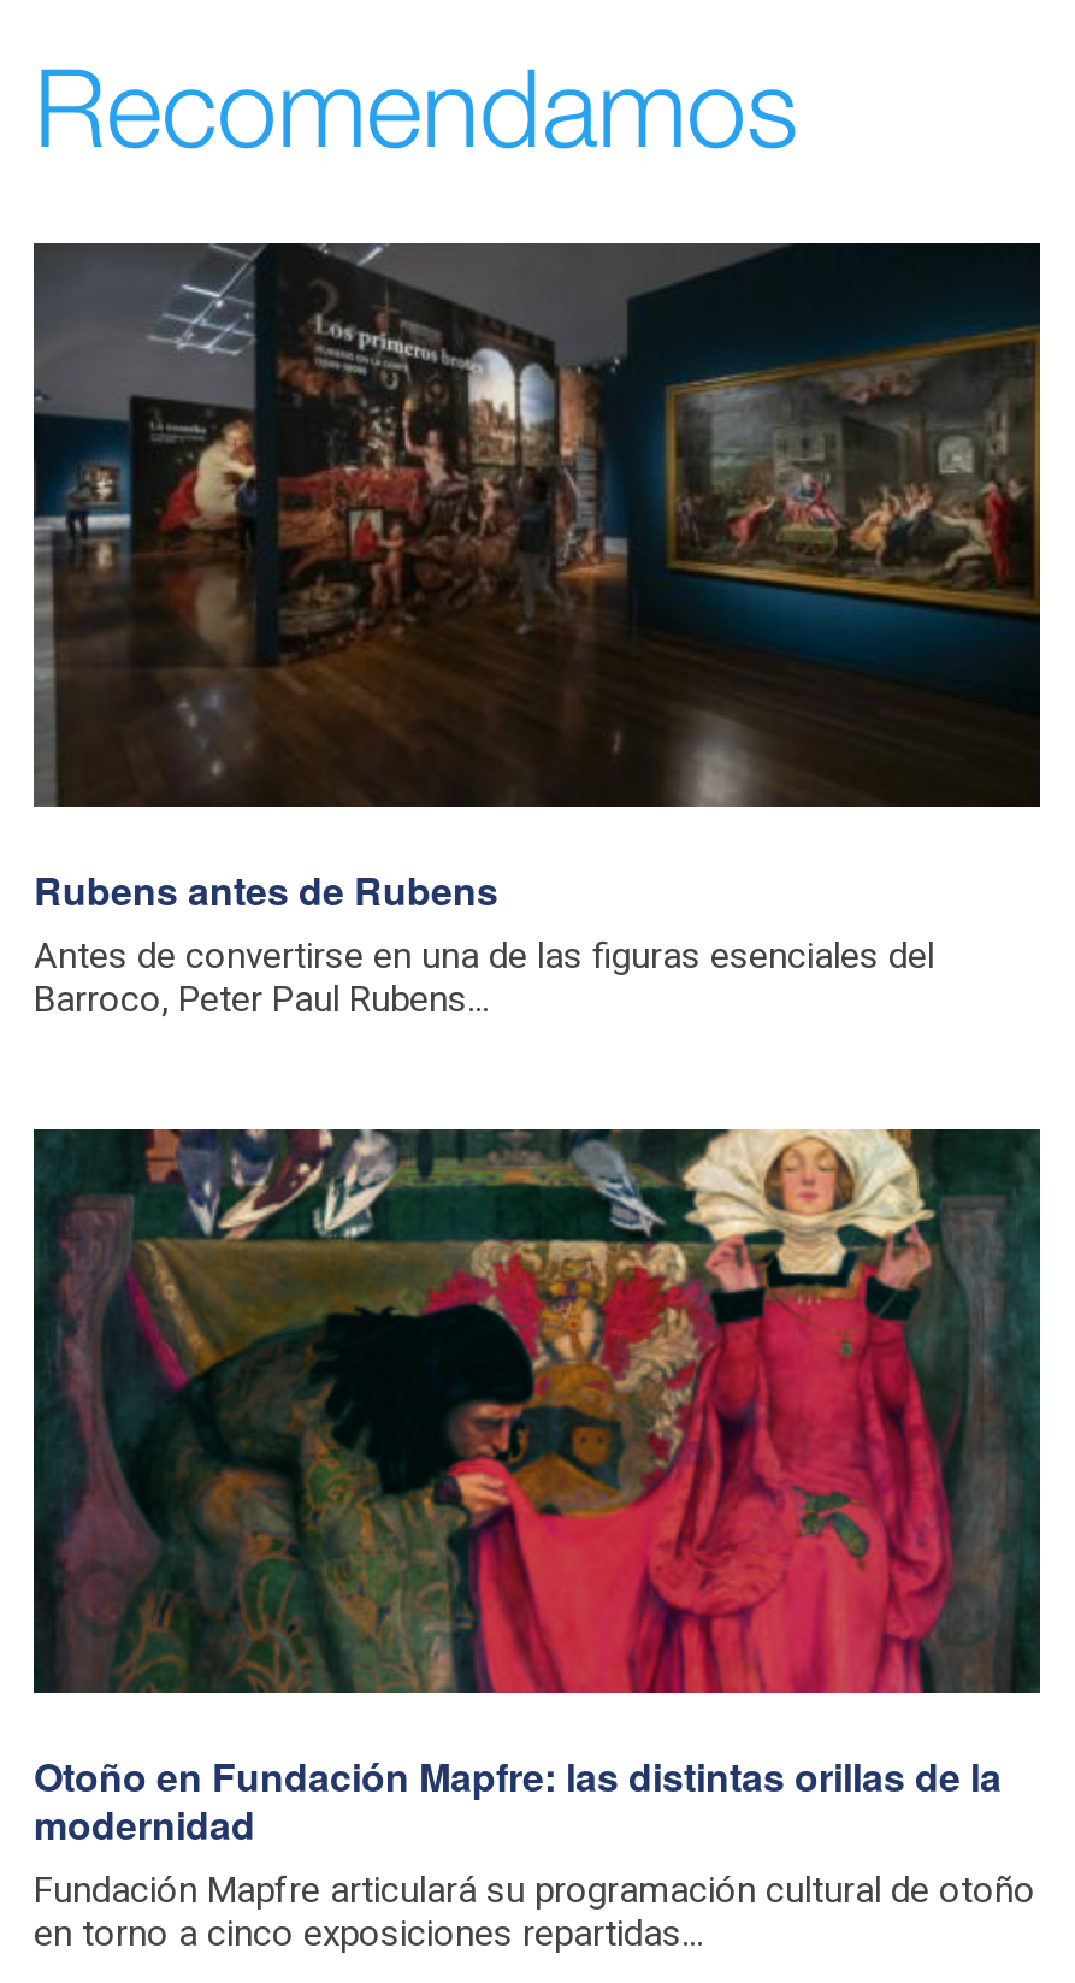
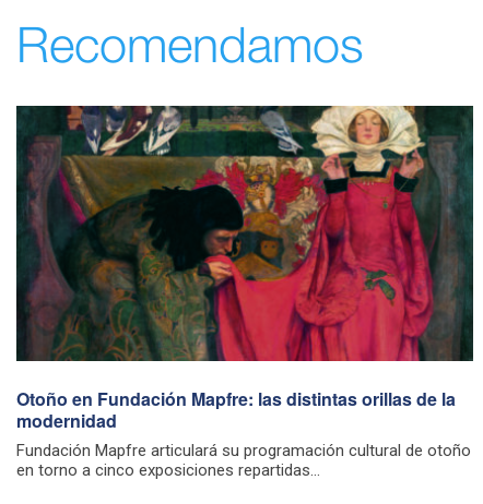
- [image]
- Rubens antes de Rubens
- Antes de convertirse en una de las figuras esenciales del
- Barroco, Peter Paul Rubens...
